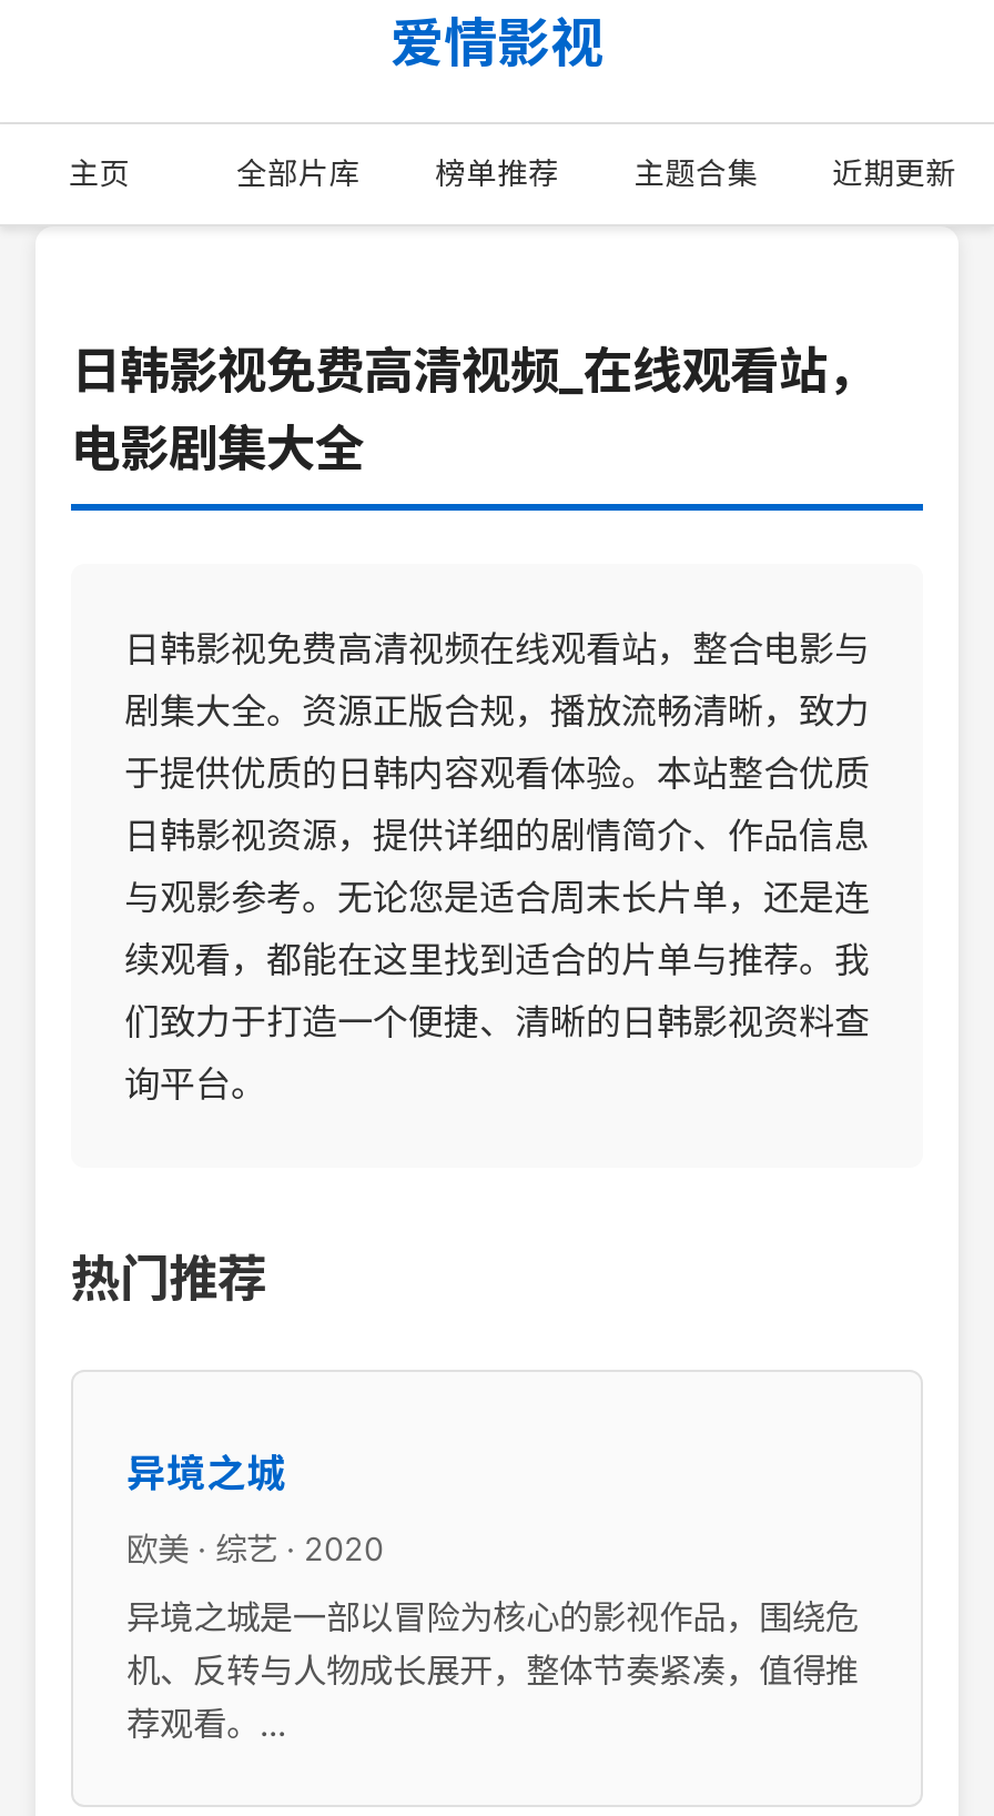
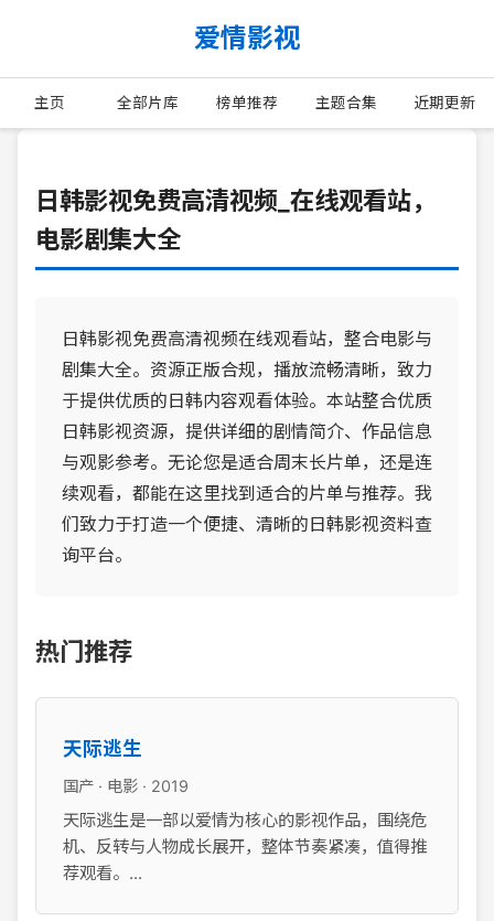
- 异境之城
+ 天际逃生

- 欧美 · 综艺 · 2020
+ 国产 · 电影 · 2019

- 异境之城是一部以冒险为核心的影视作品，围绕危
+ 天际逃生是一部以爱情为核心的影视作品，围绕危
